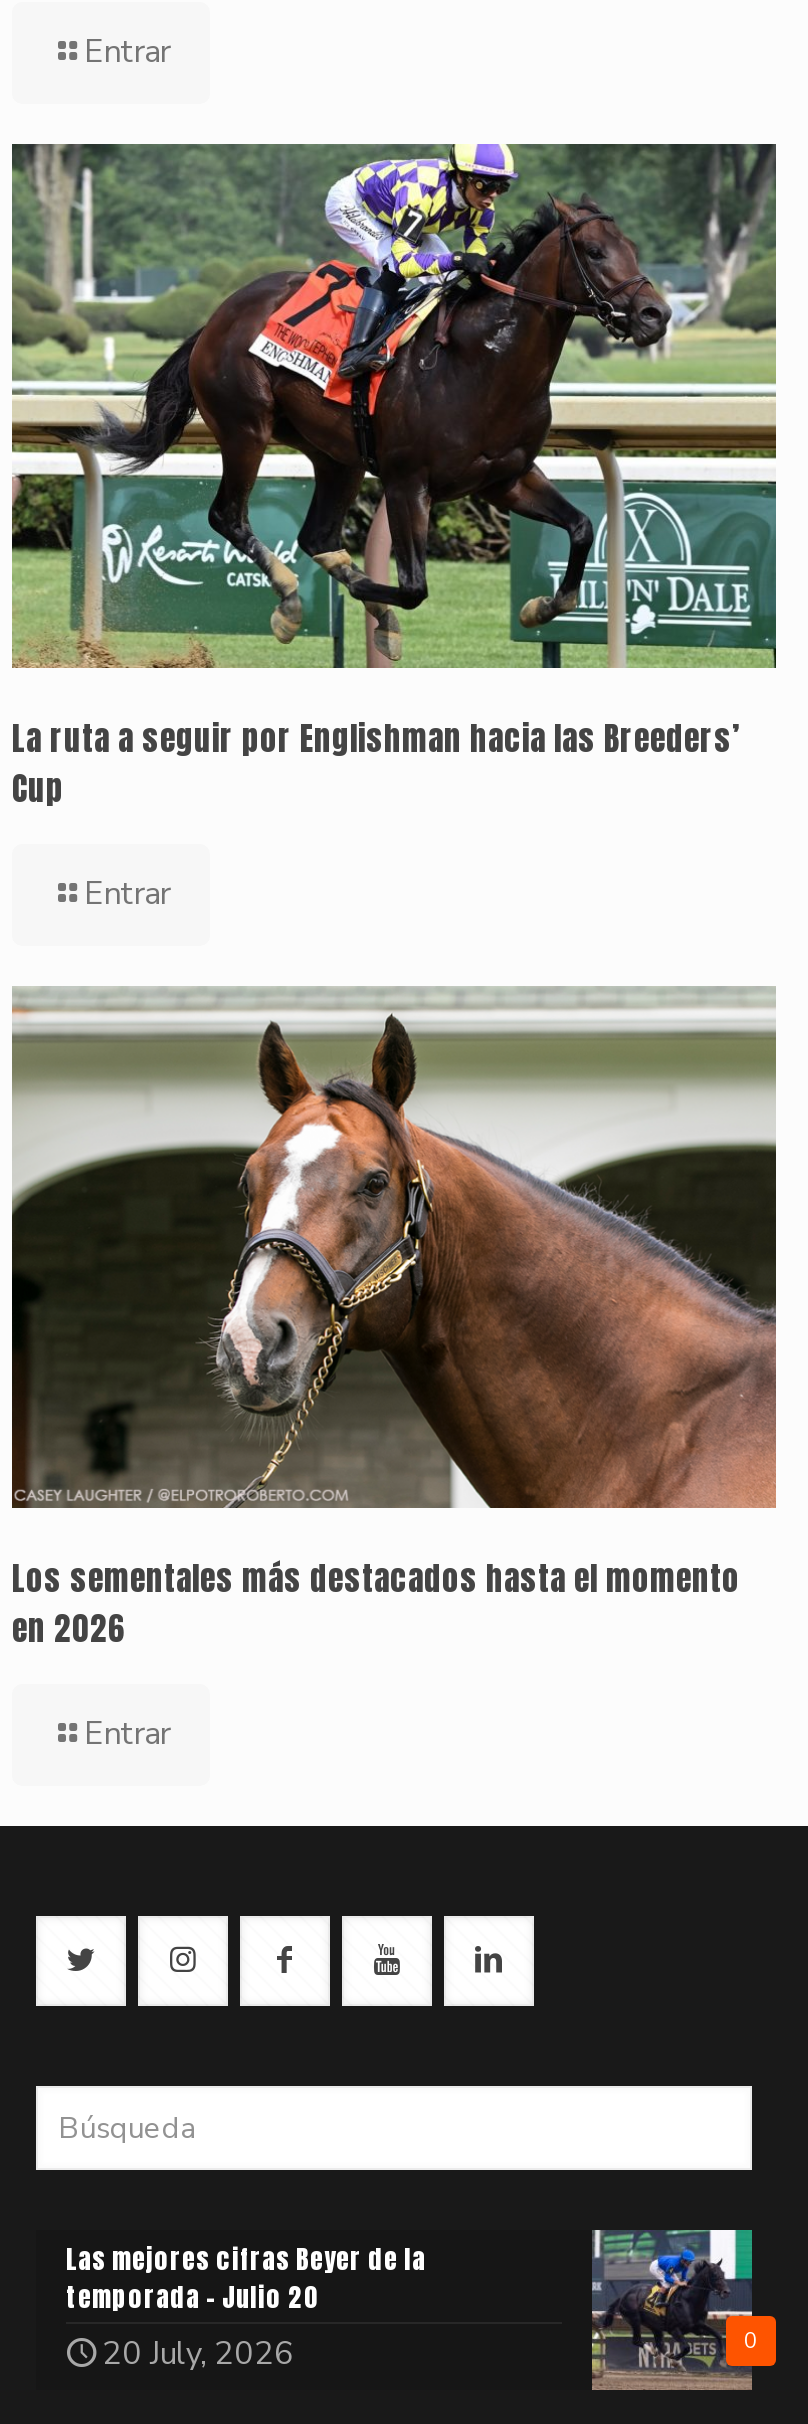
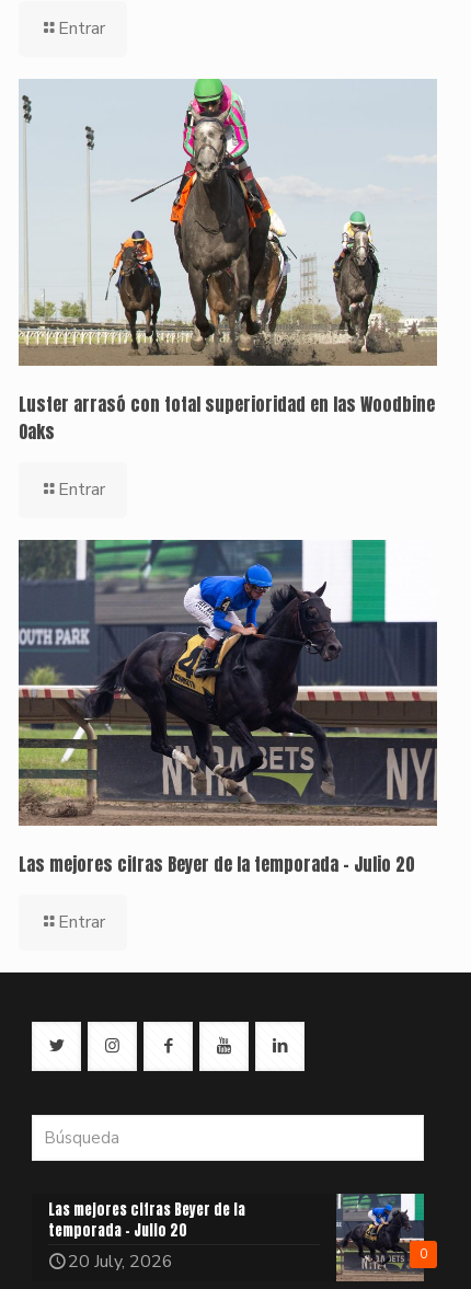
- [image]
- La ruta a seguir por Englishman hacia las Breeders’
- Cup
+ [image]
+ Luster arrasó con total superioridad en las Woodbine
+ Oaks

- [image]
- Los sementales más destacados hasta el momento
- en 2026
+ [image]
+ Las mejores cifras Beyer de la temporada – Julio 20
